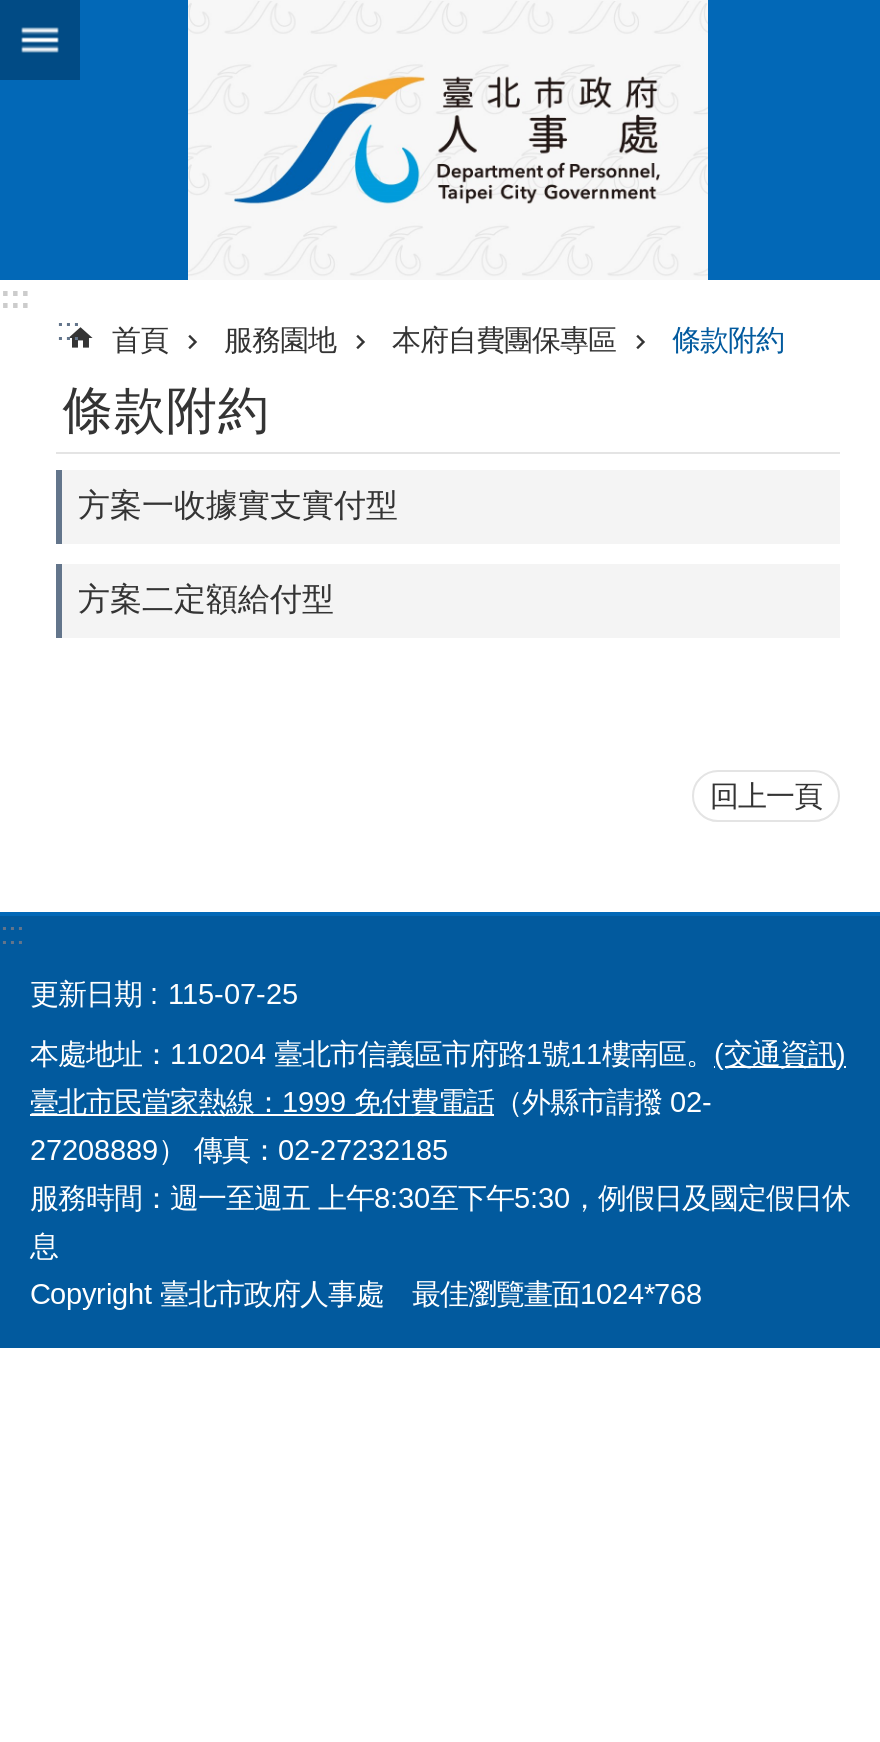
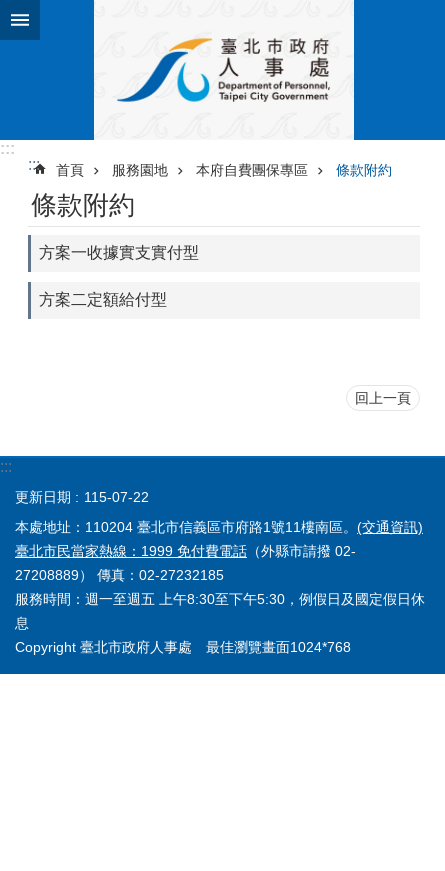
- 115-07-25
+ 115-07-22
